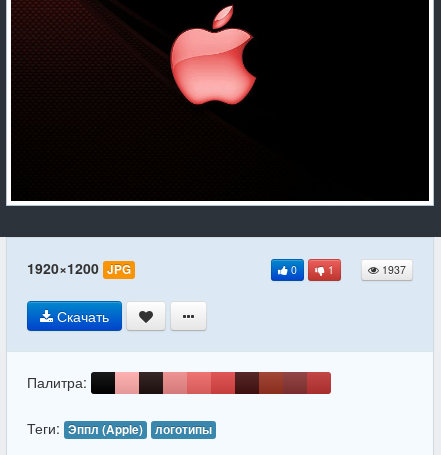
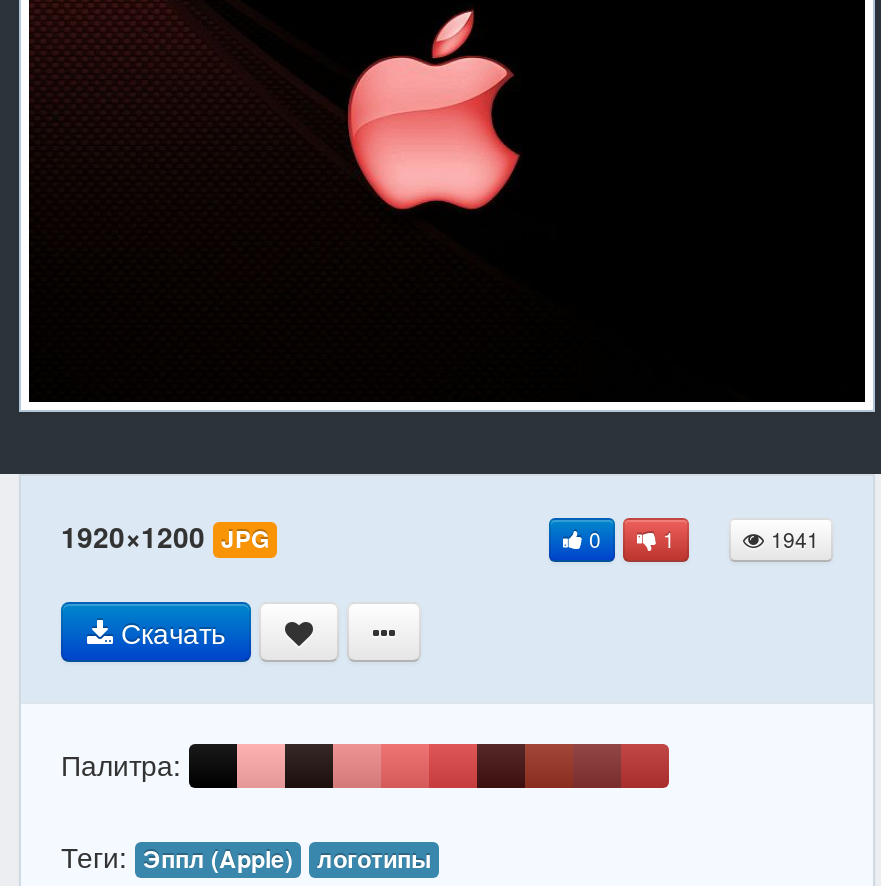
- 1937
+ 1941
